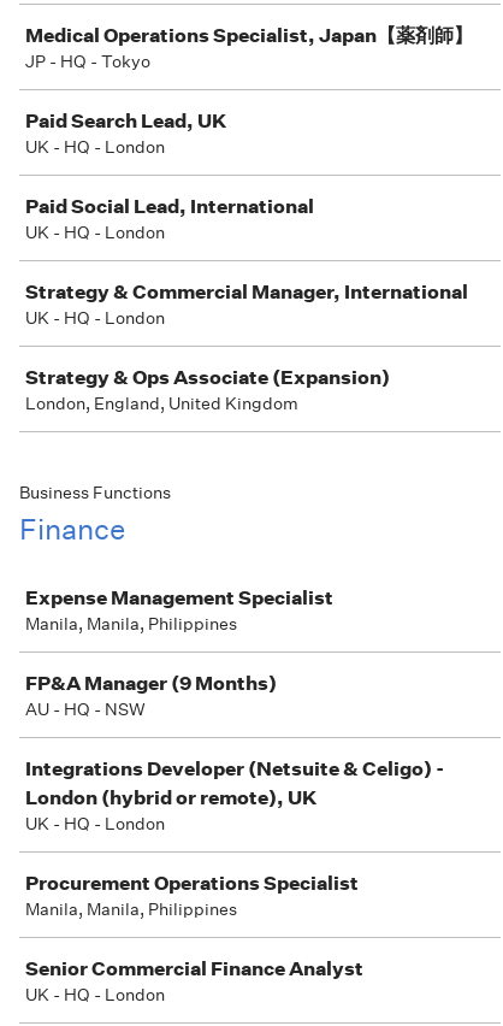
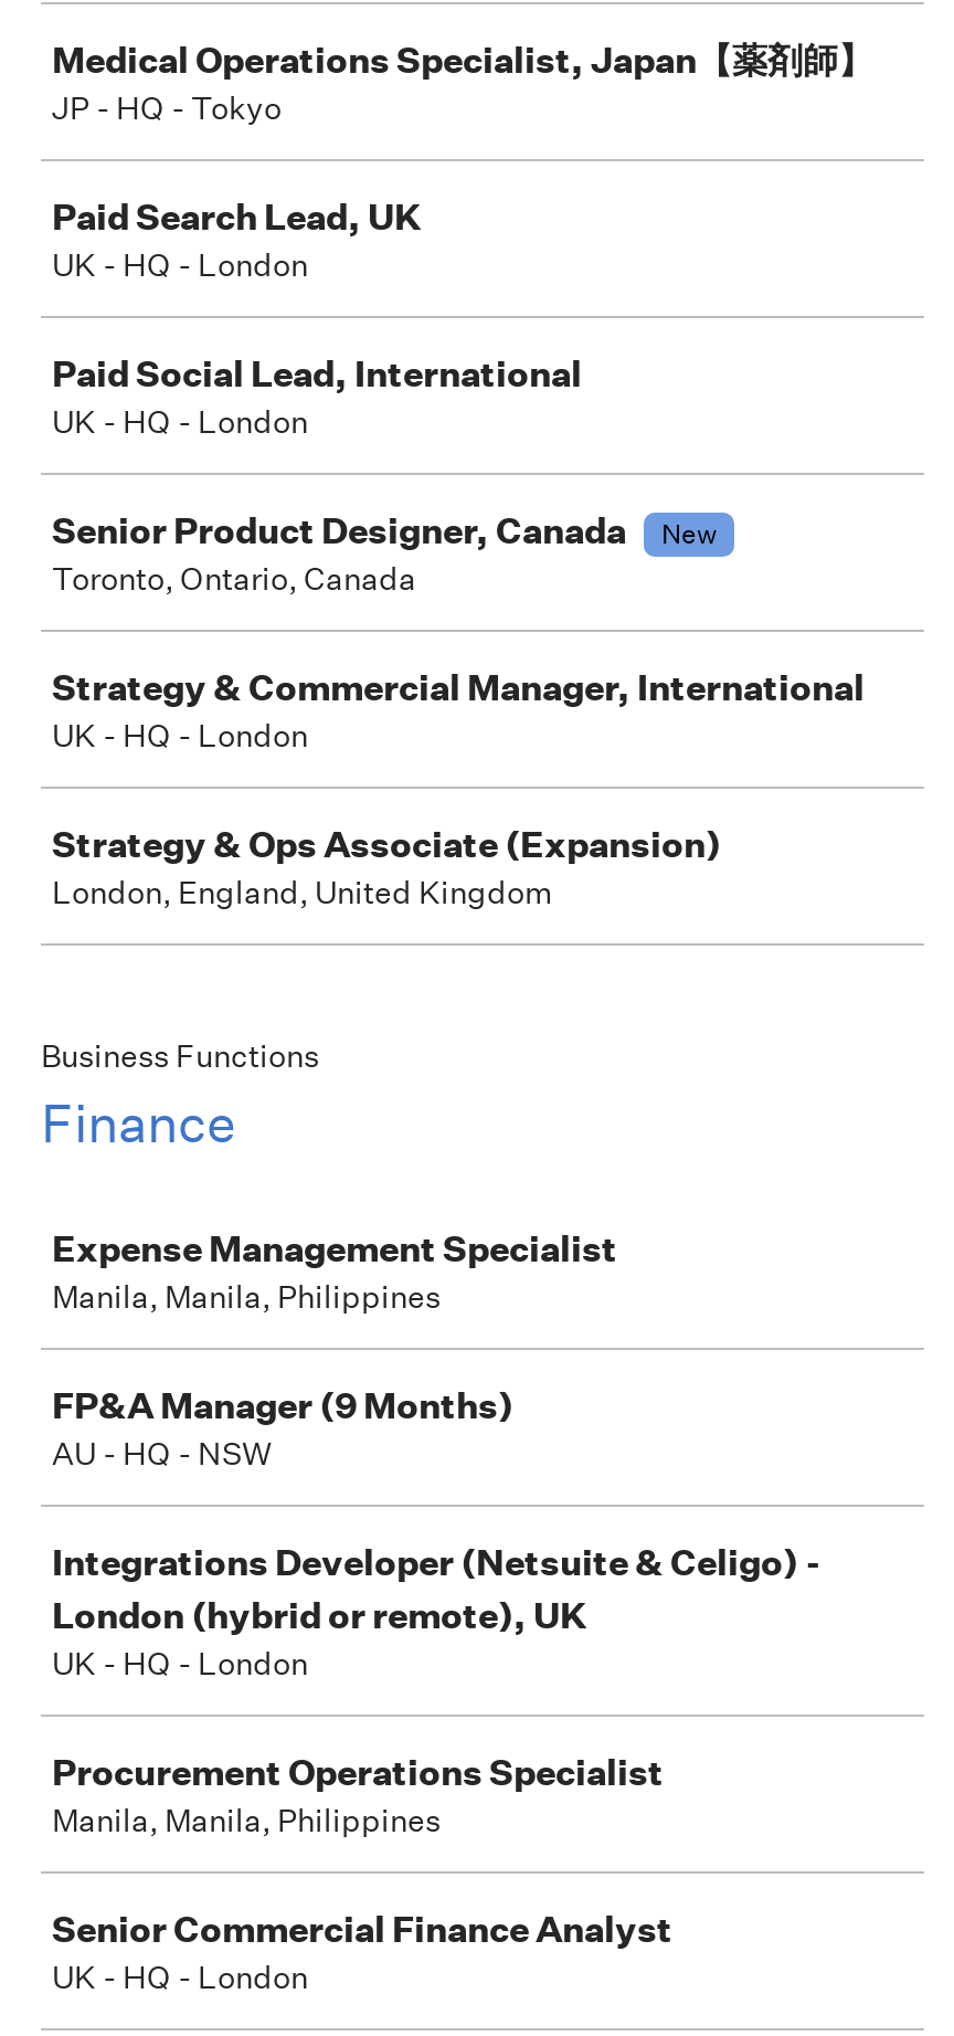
+ Senior Product Designer, Canada
+ New
+ Toronto, Ontario, Canada
